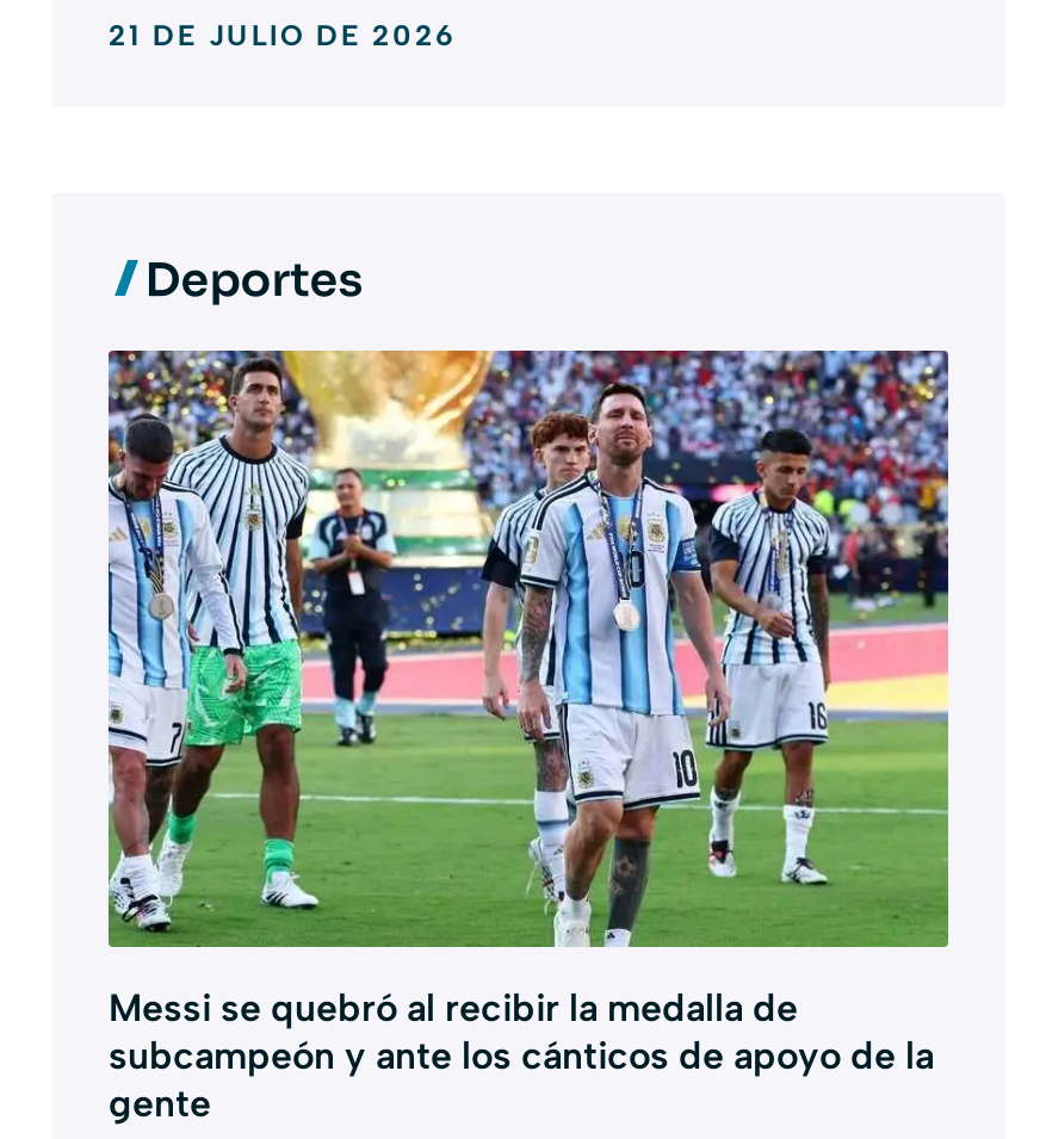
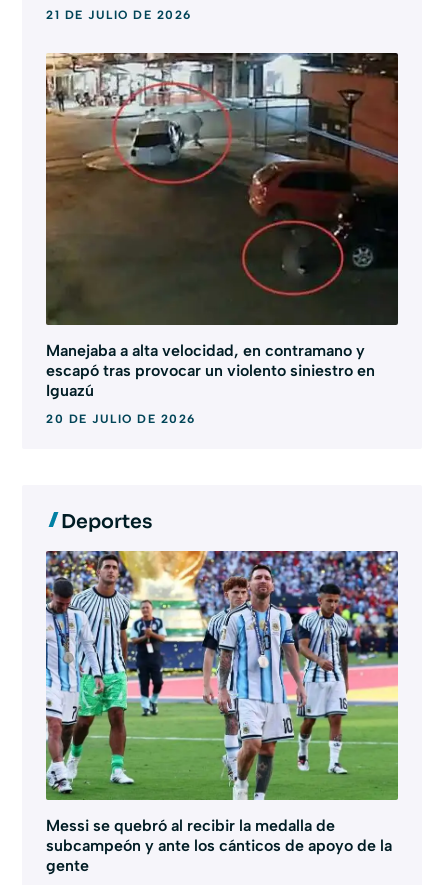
+ [image]
+ Manejaba a alta velocidad, en contramano y
+ escapó tras provocar un violento siniestro en
+ Iguazú
+ 20 DE JULIO DE 2026
